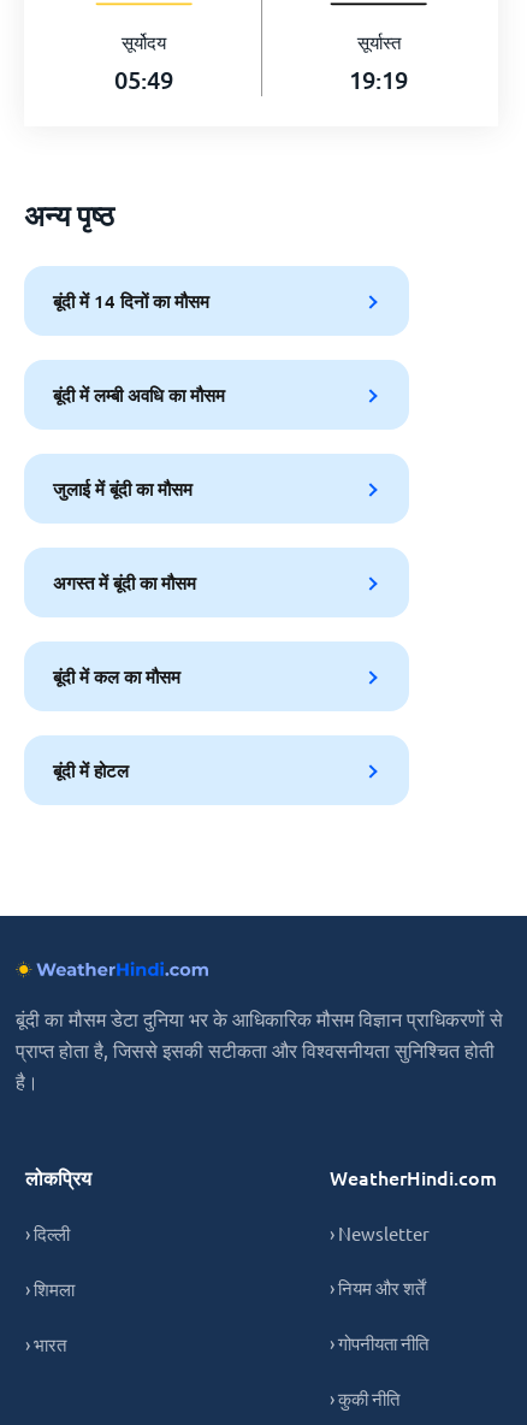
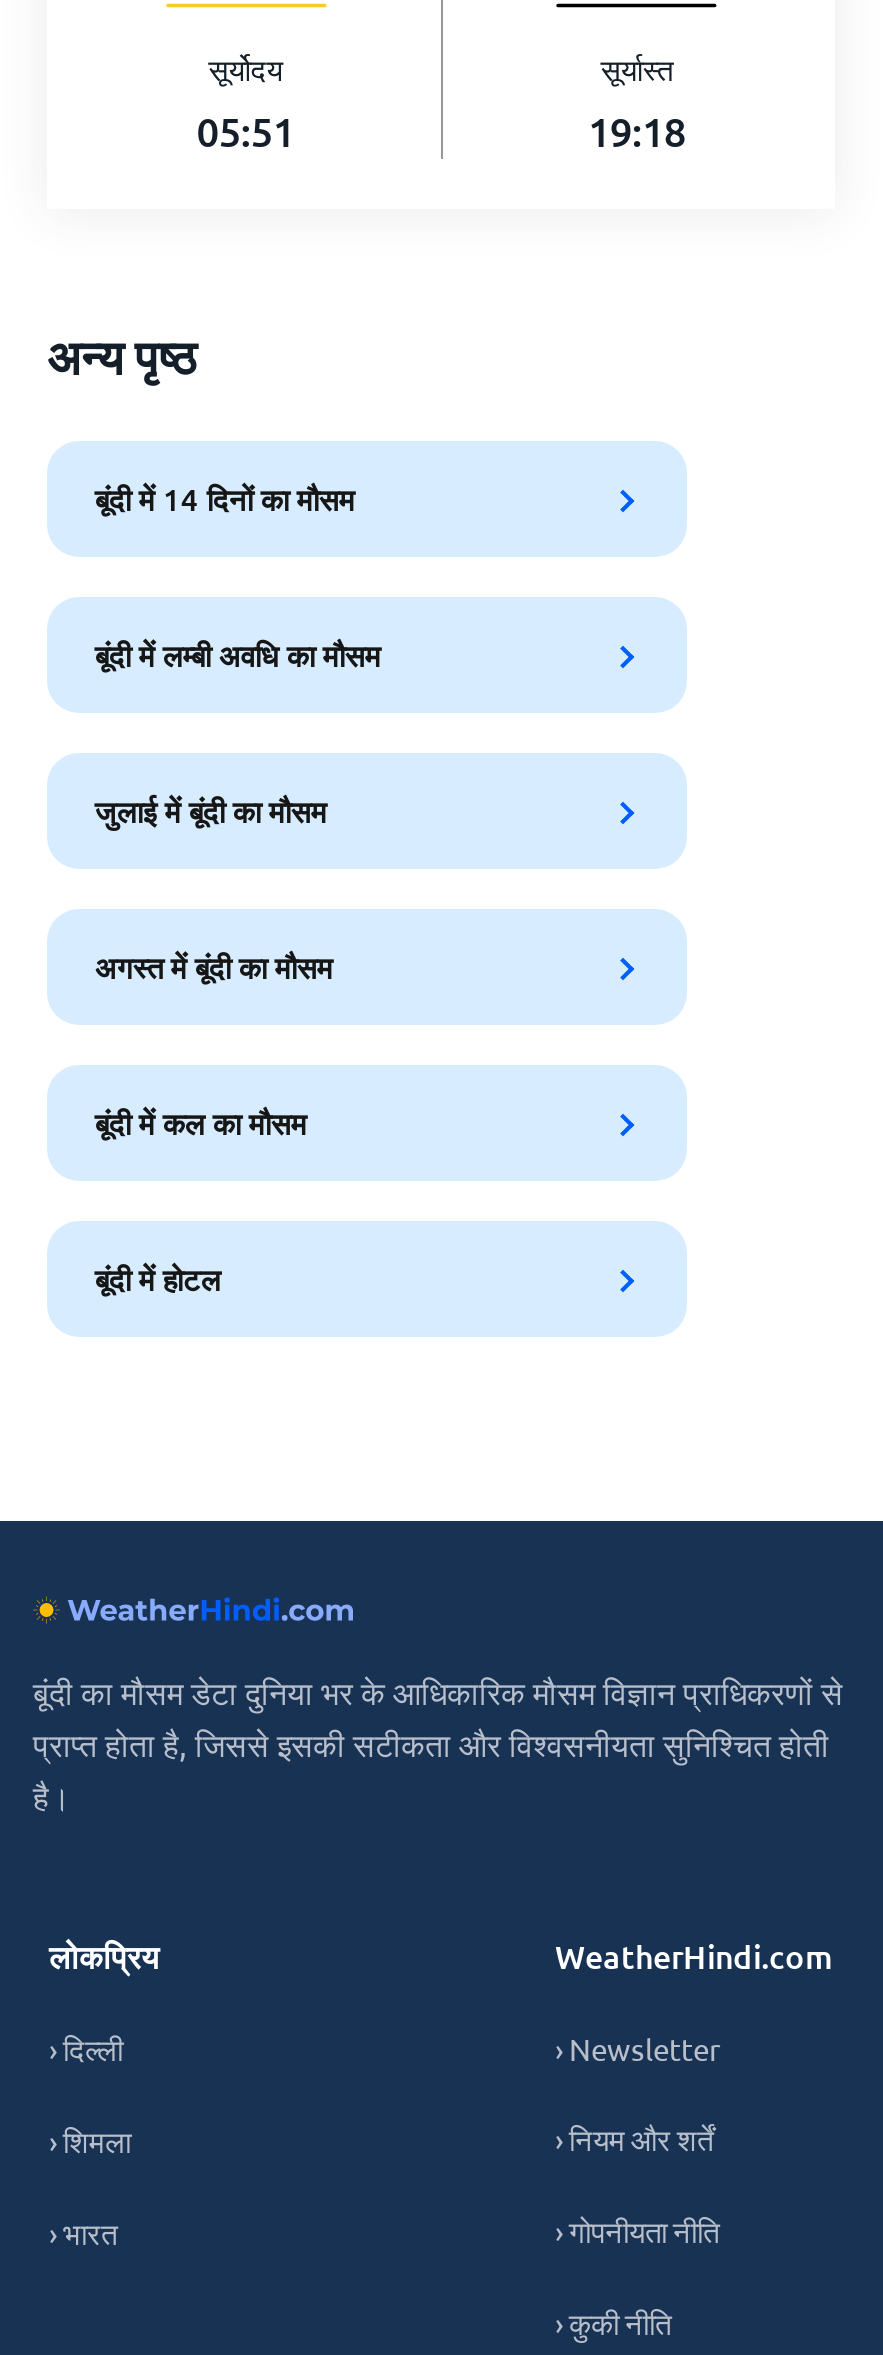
- 05:49
+ 05:51

- 19:19
+ 19:18
